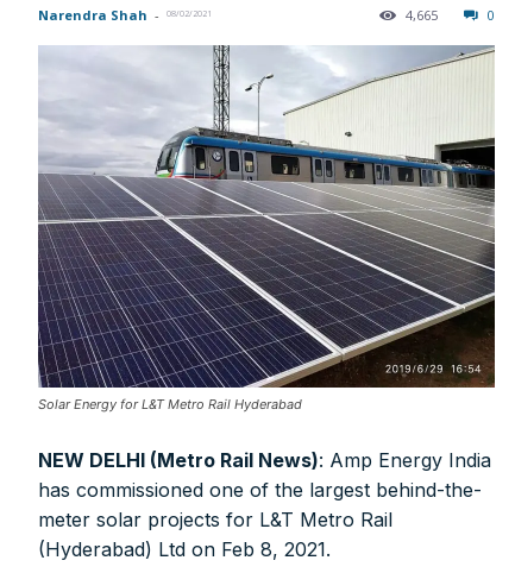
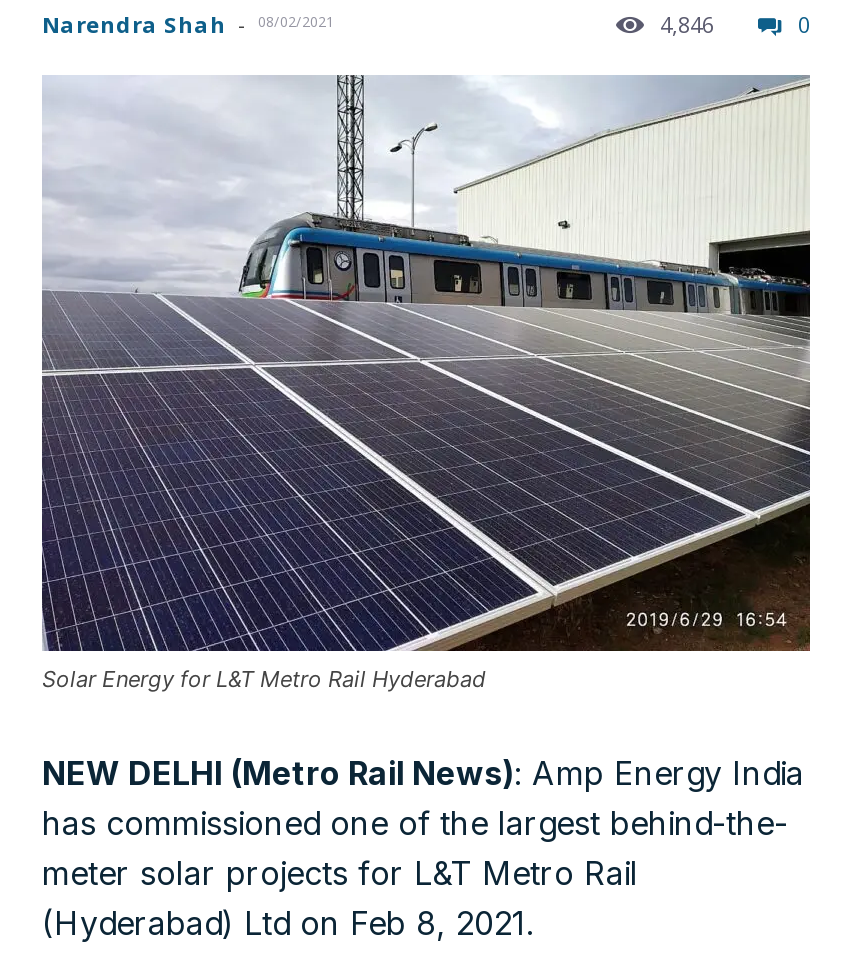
- 4,665
+ 4,846
